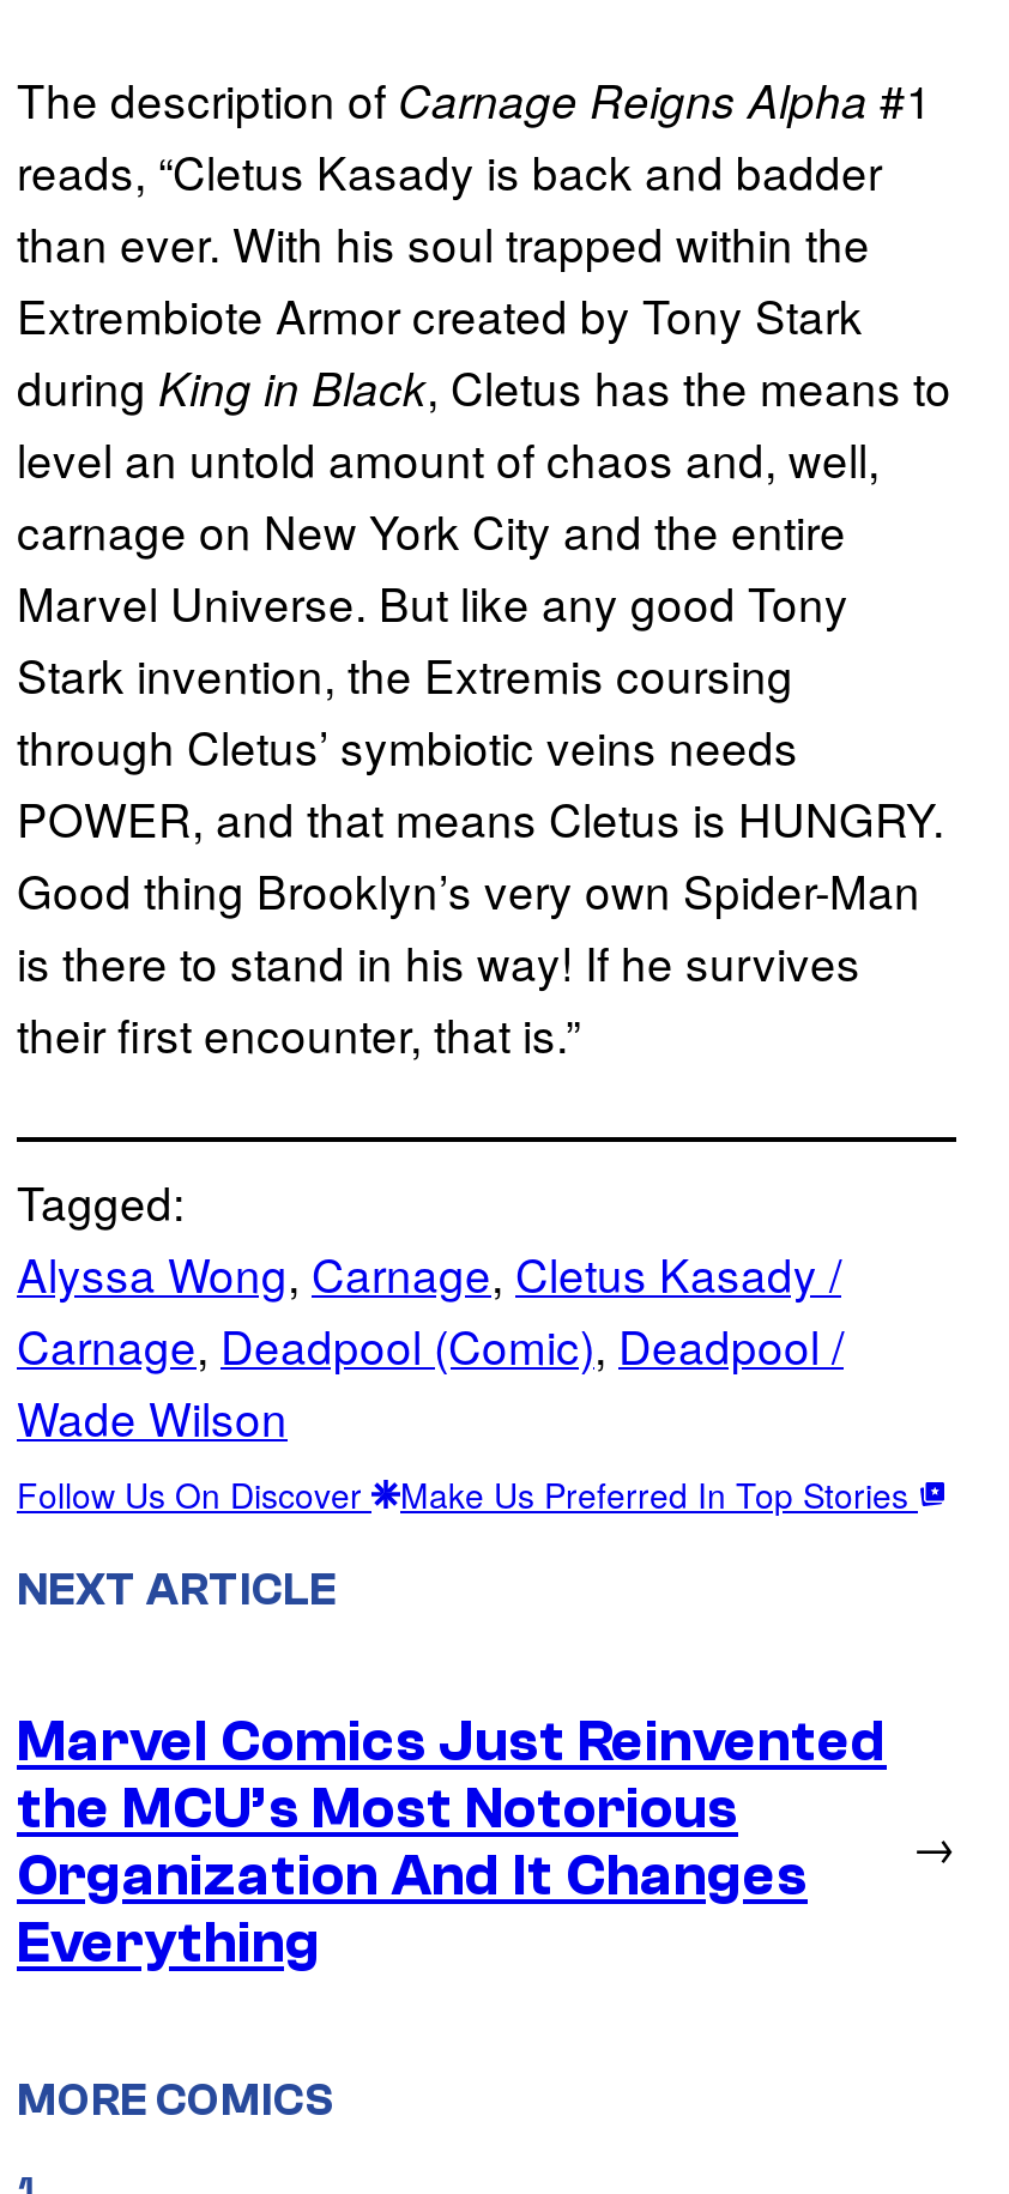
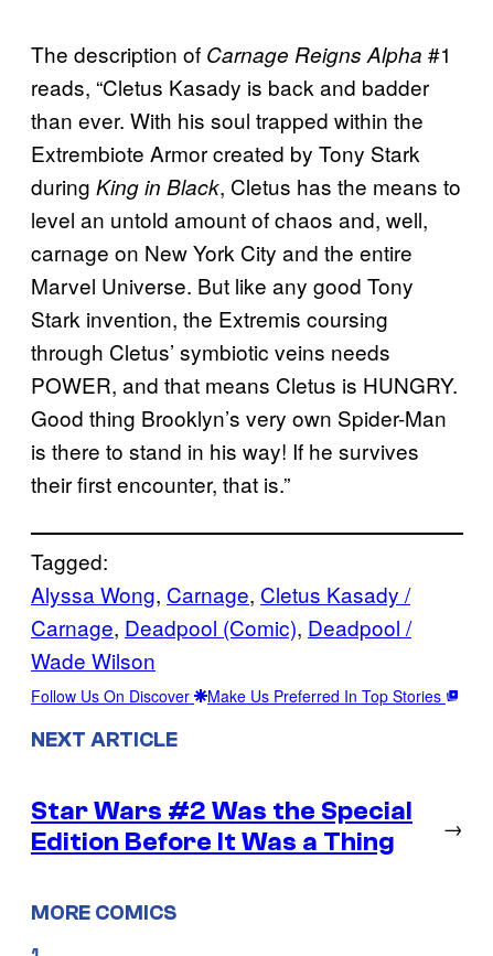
- Marvel Comics Just Reinvented
- the MCU’s Most Notorious
- Organization And It Changes
- Everything
+ Star Wars #2 Was the Special
+ Edition Before It Was a Thing
